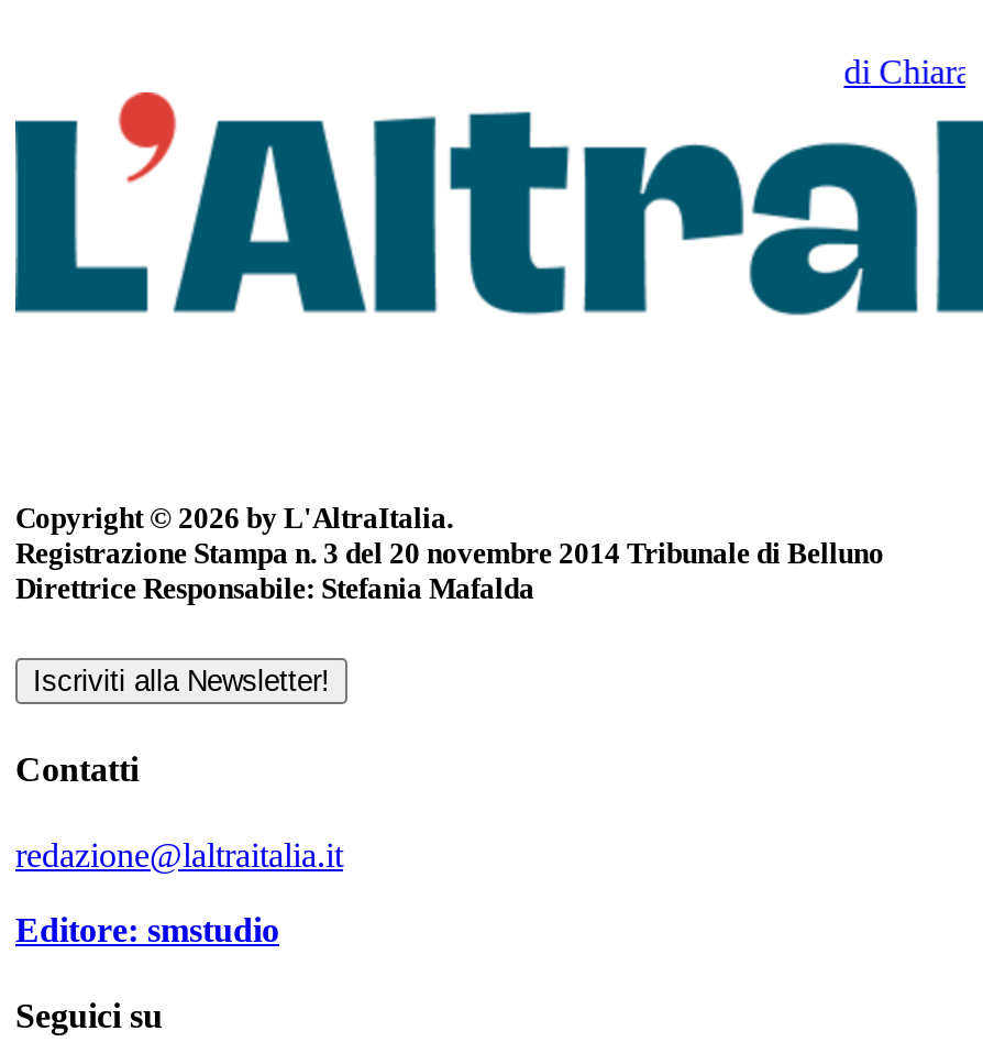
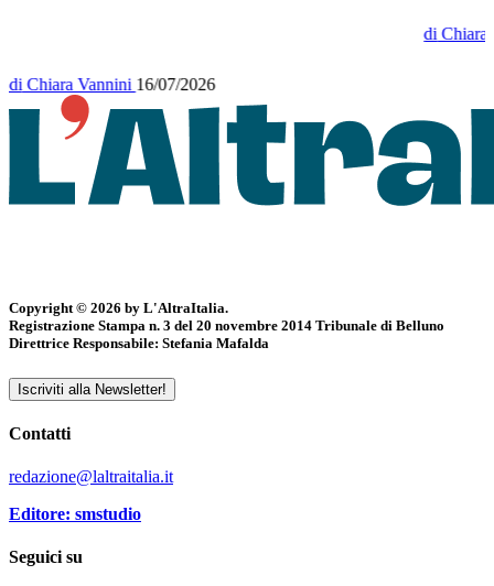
+ di Chiara Vannini 16/07/2026
